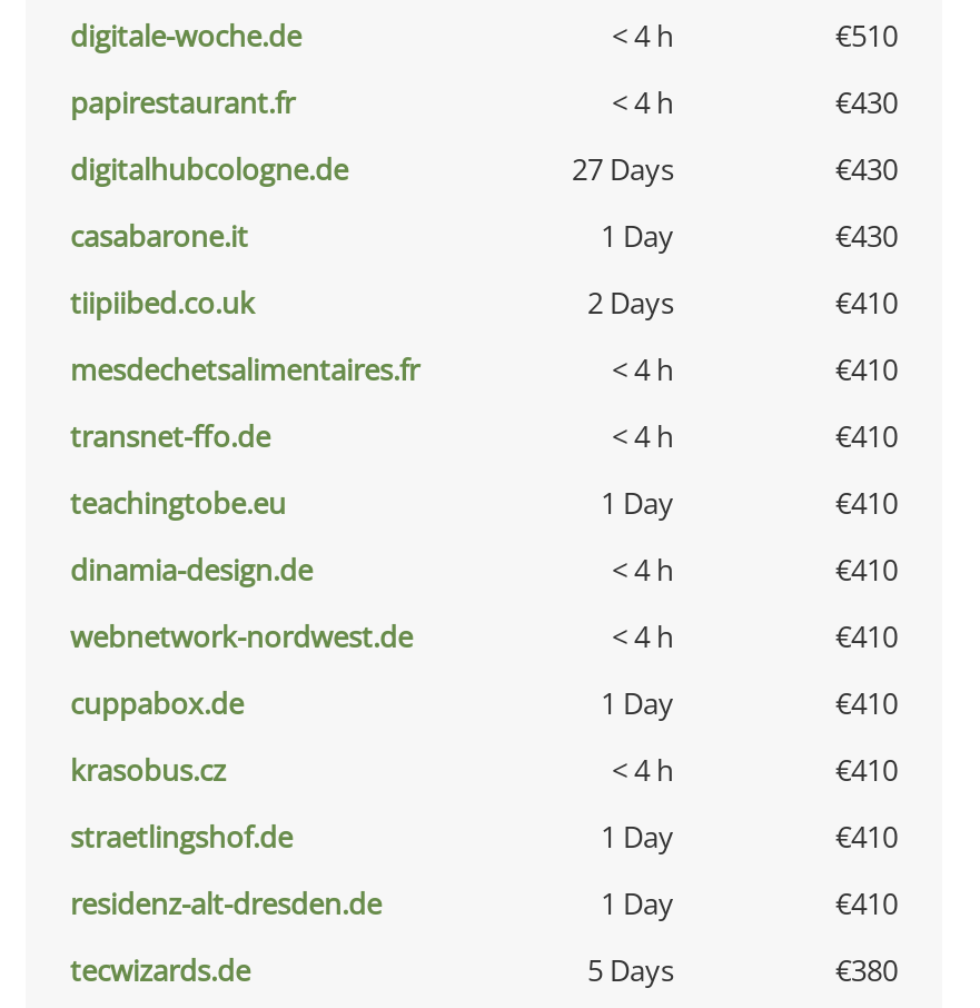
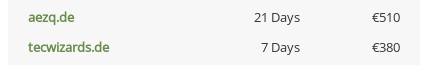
- digitale-woche.de
- < 4 h
+ aezq.de
+ 21 Days

- papirestaurant.fr
- < 4 h
- €430
- digitalhubcologne.de
- 27 Days
- €430
- casabarone.it
- 1 Day
- €430
- tiipiibed.co.uk
- 2 Days
- €410
- mesdechetsalimentaires.fr
- < 4 h
- €410
- transnet-ffo.de
- < 4 h
- €410
- teachingtobe.eu
- 1 Day
- €410
- dinamia-design.de
- < 4 h
- €410
- webnetwork-nordwest.de
- < 4 h
- €410
- cuppabox.de
- 1 Day
- €410
- krasobus.cz
- < 4 h
- €410
- straetlingshof.de
- 1 Day
- €410
- residenz-alt-dresden.de
- 1 Day
- €410

- 5 Days
+ 7 Days
